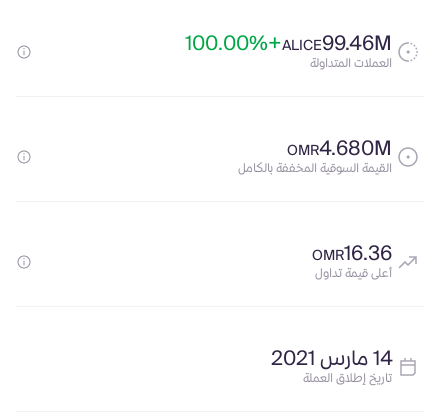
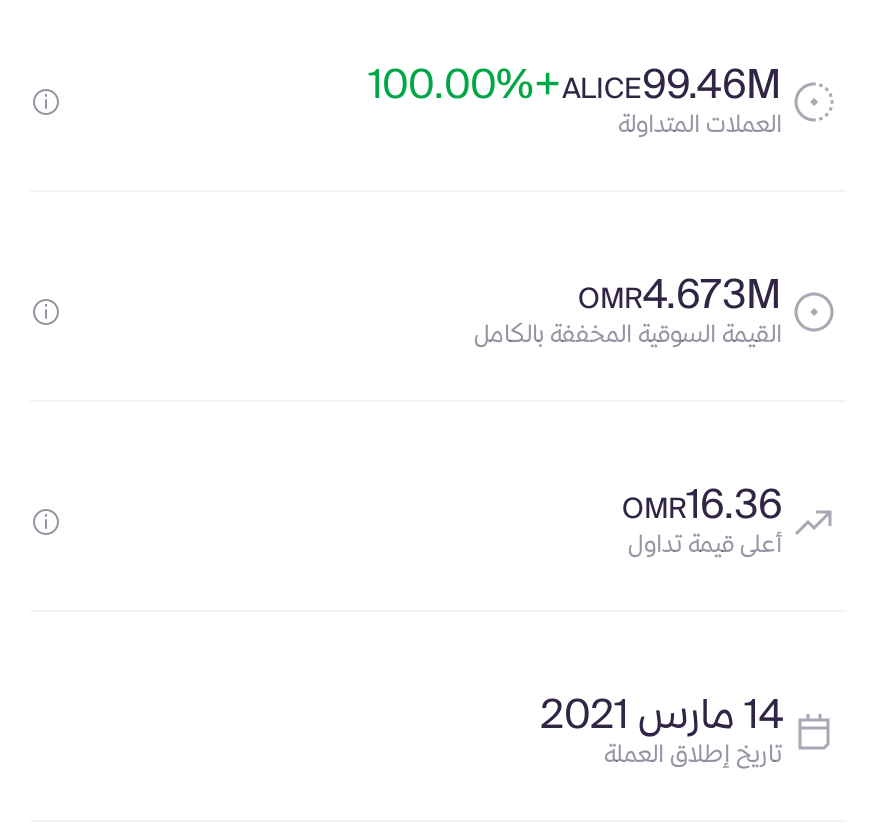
- OMR 4.680M
+ OMR 4.673M
